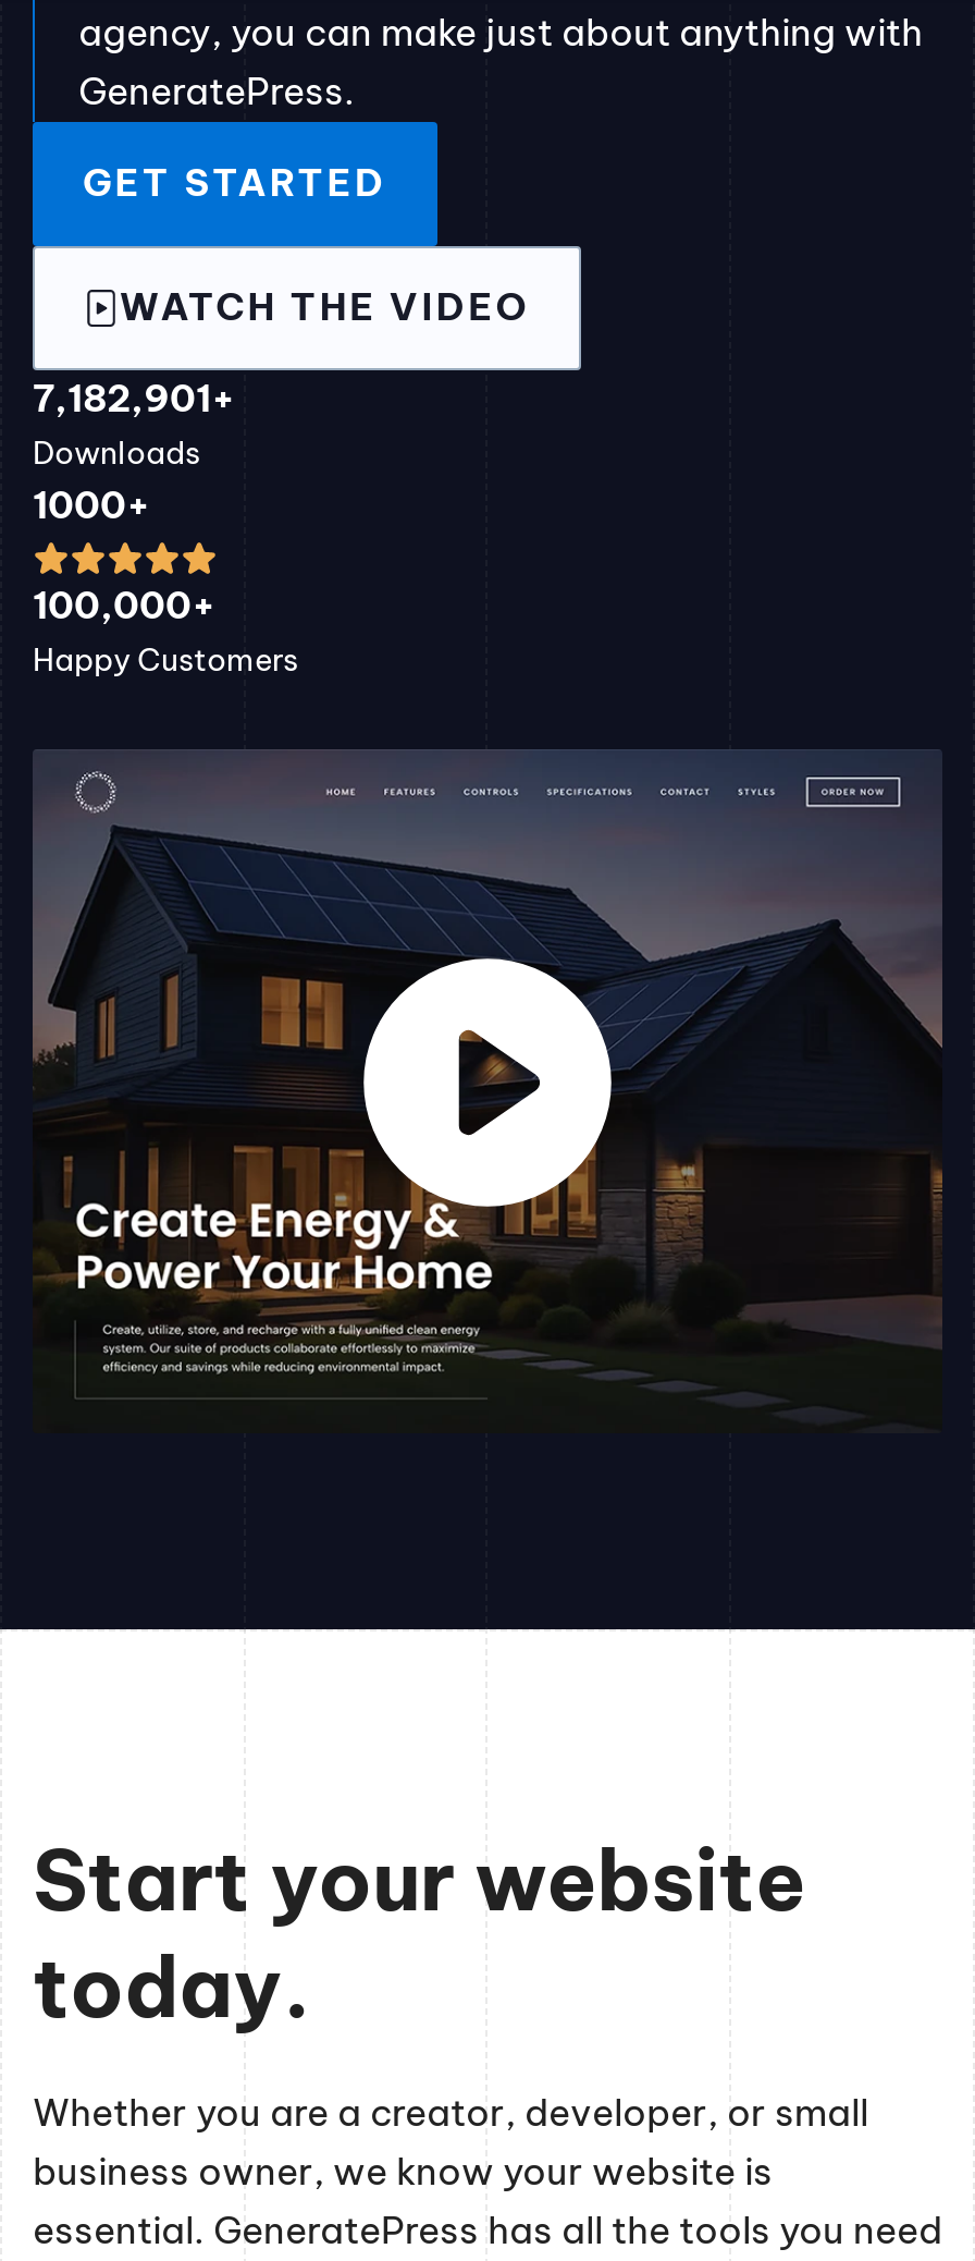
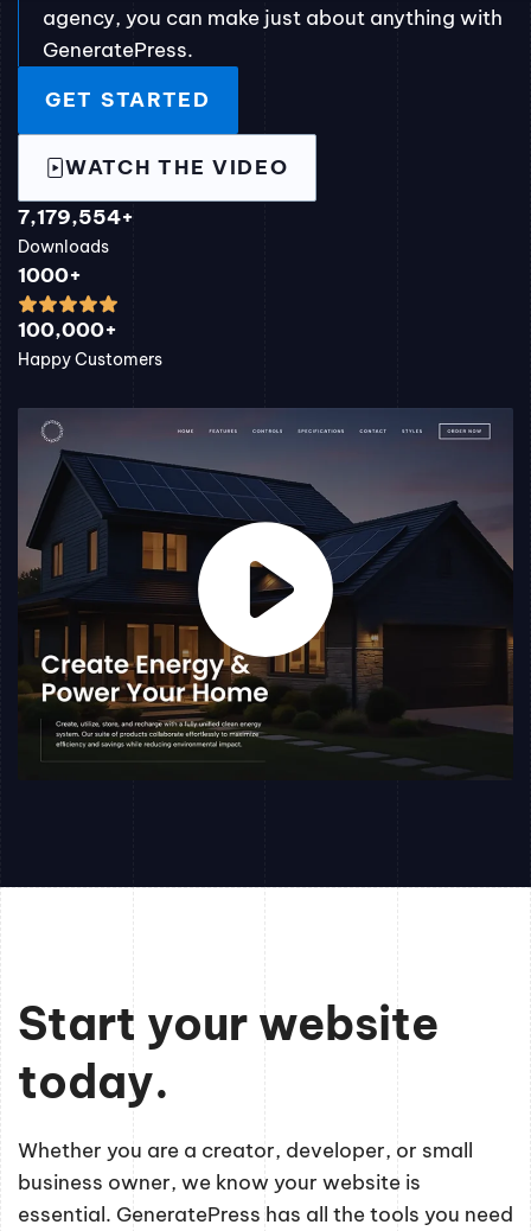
- 7,182,901+
+ 7,179,554+
